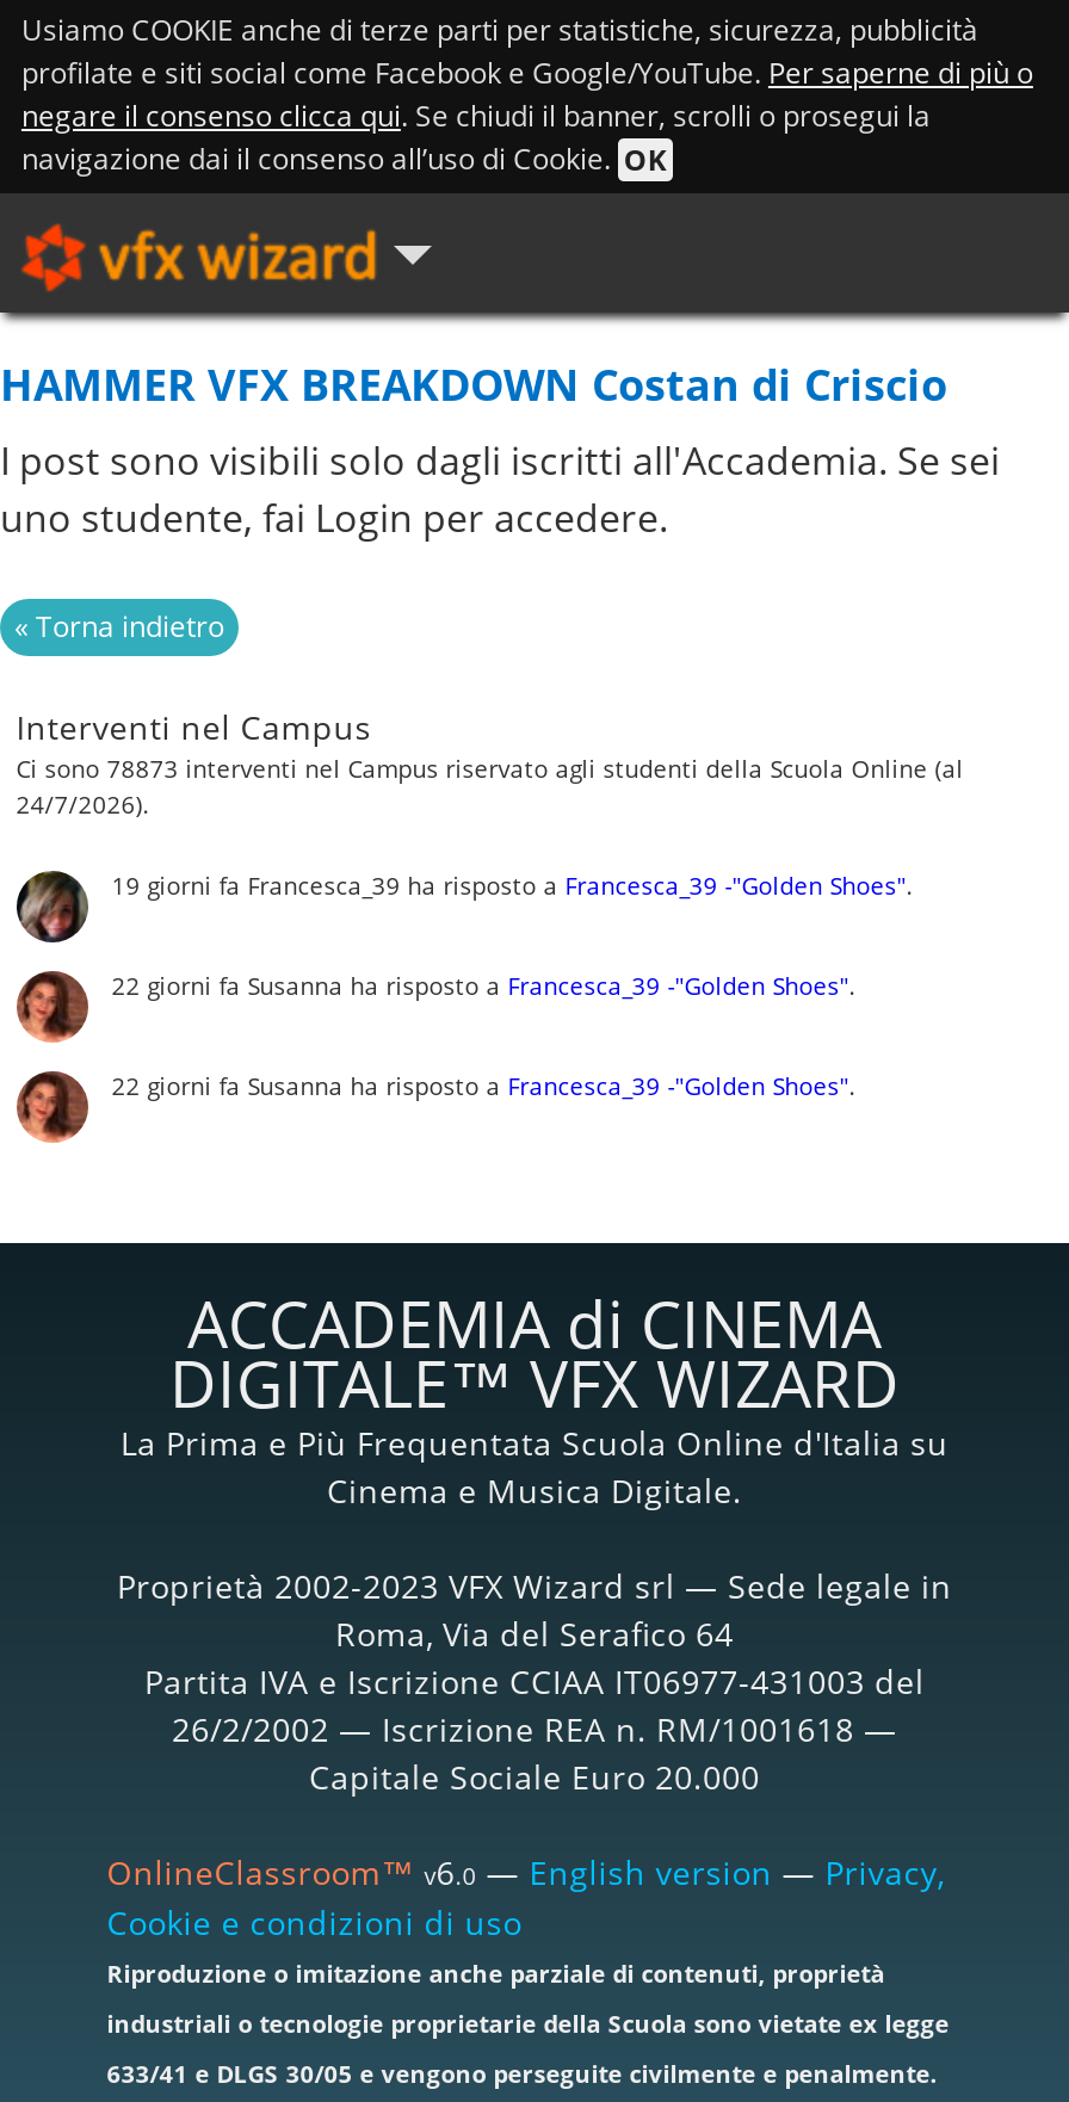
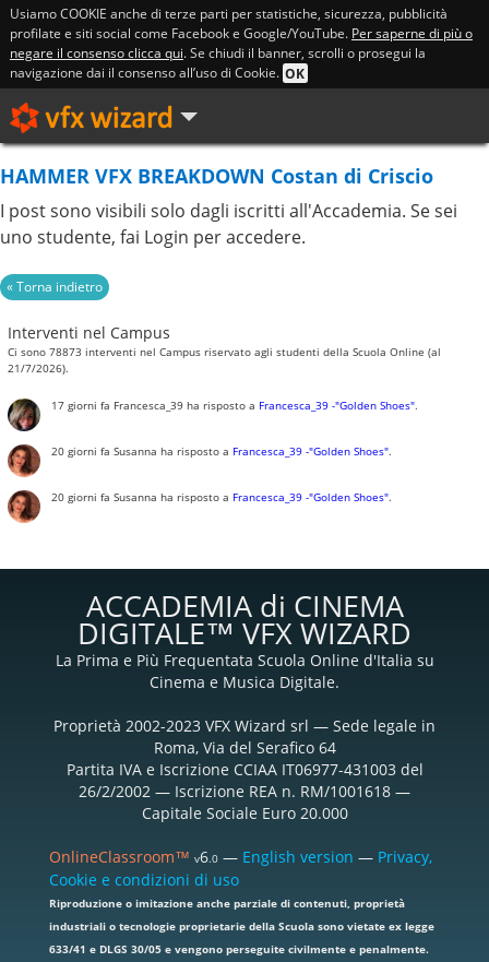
- 24/7/2026).
+ 21/7/2026).

- 19 giorni fa Francesca_39 ha risposto a Francesca_39 -"Golden Shoes".
+ 17 giorni fa Francesca_39 ha risposto a Francesca_39 -"Golden Shoes".

- 22 giorni fa Susanna ha risposto a Francesca_39 -"Golden Shoes".
+ 20 giorni fa Susanna ha risposto a Francesca_39 -"Golden Shoes".

- 22 giorni fa Susanna ha risposto a Francesca_39 -"Golden Shoes".
+ 20 giorni fa Susanna ha risposto a Francesca_39 -"Golden Shoes".
